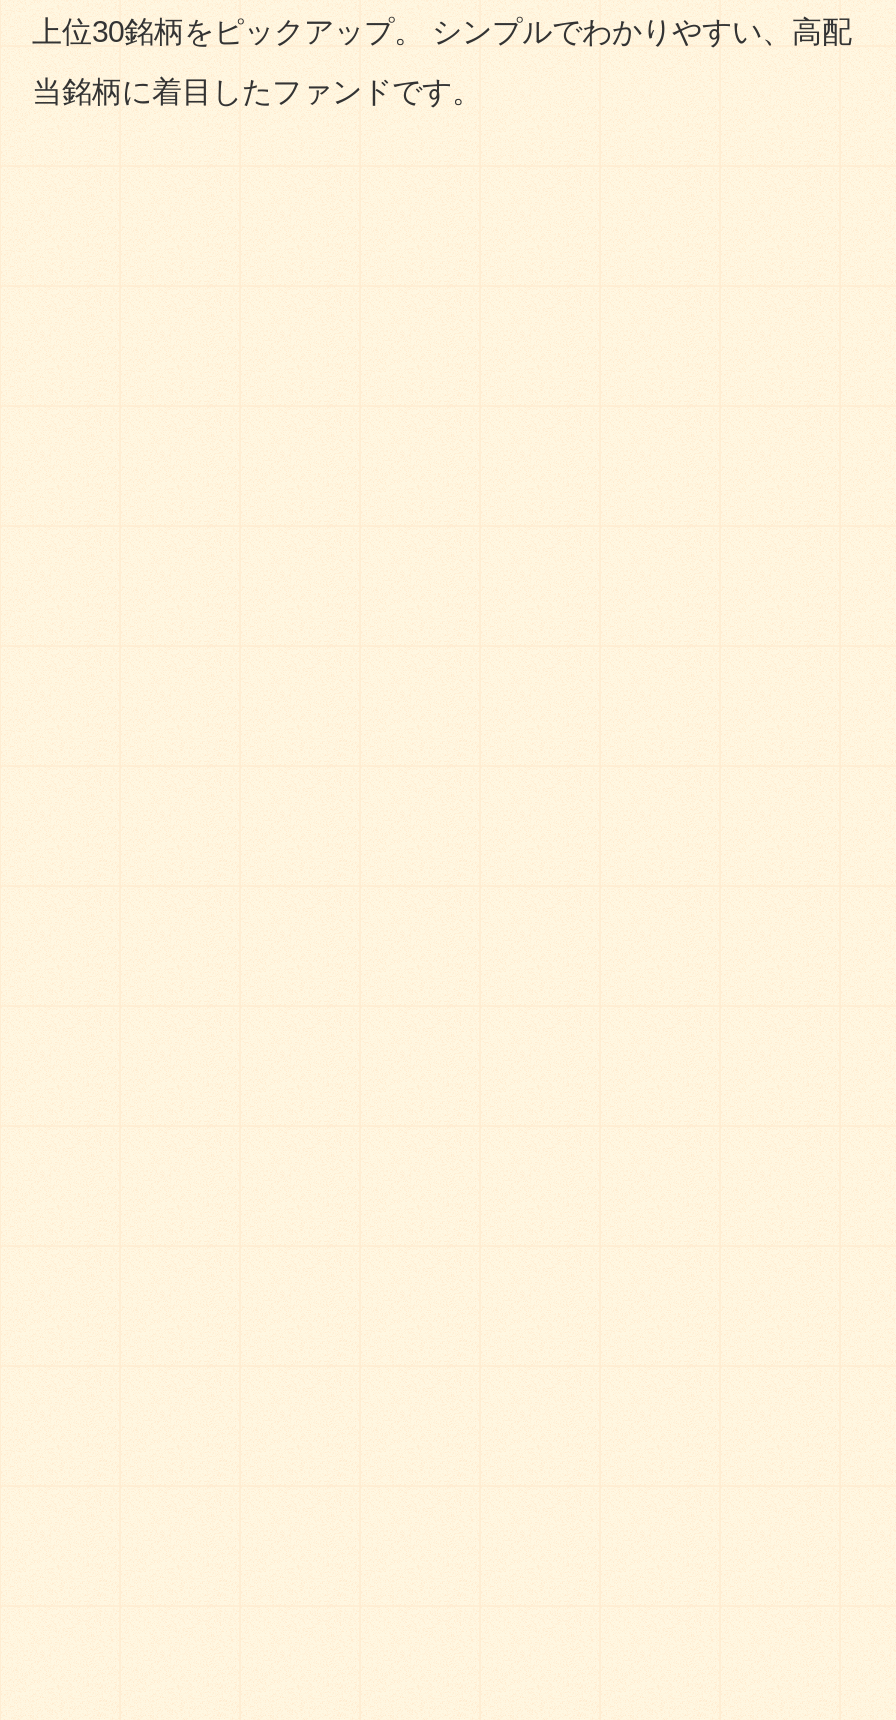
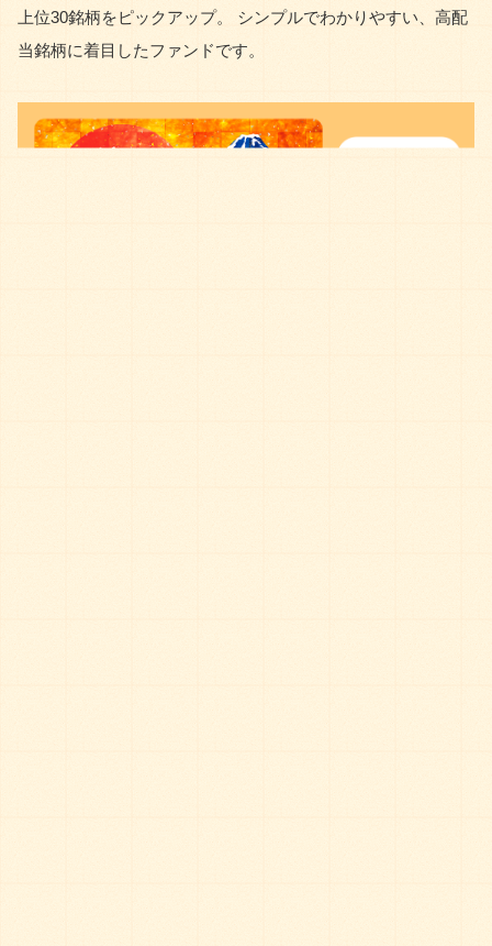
+ [image]
